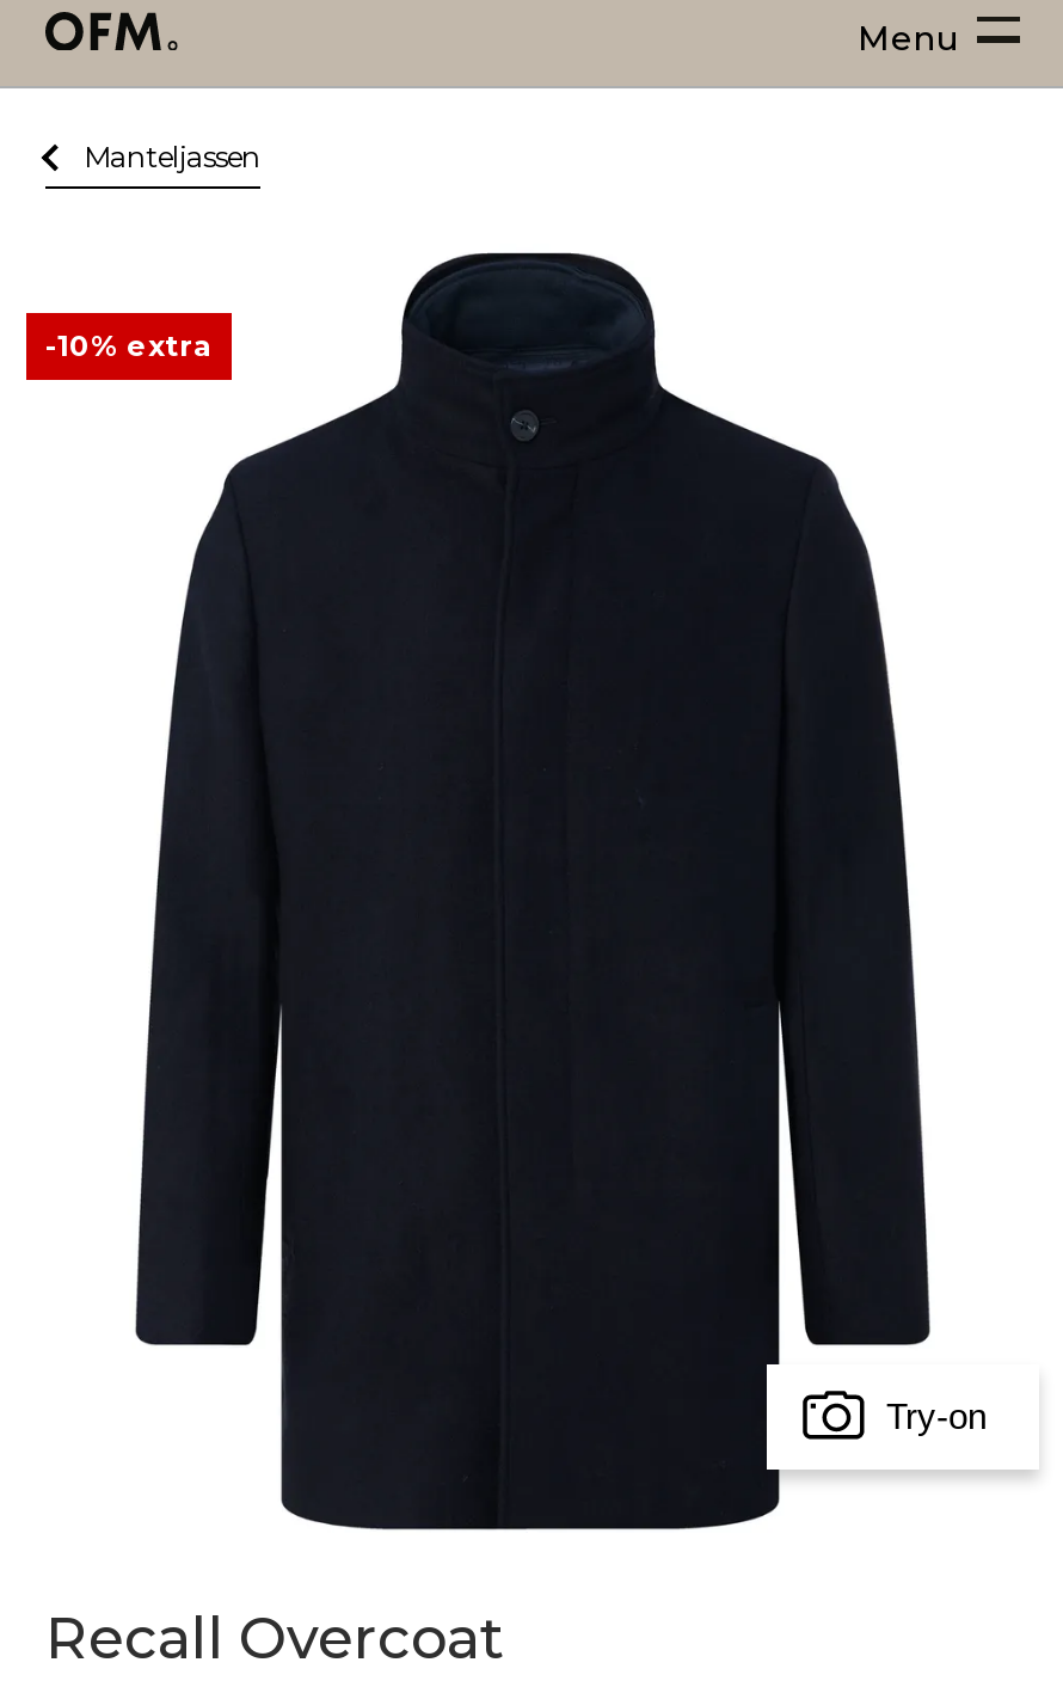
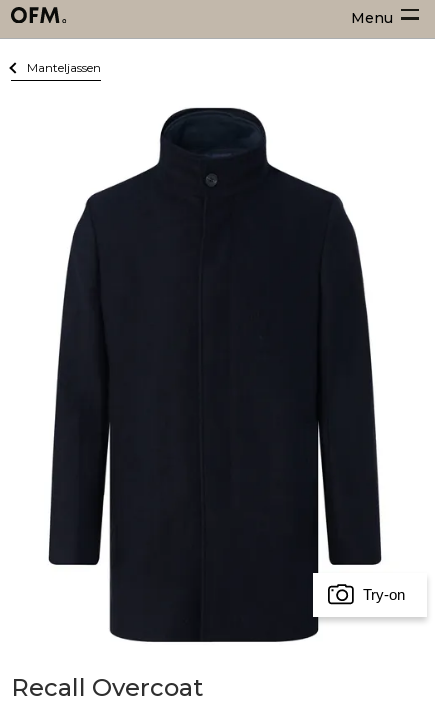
- -10% extra
